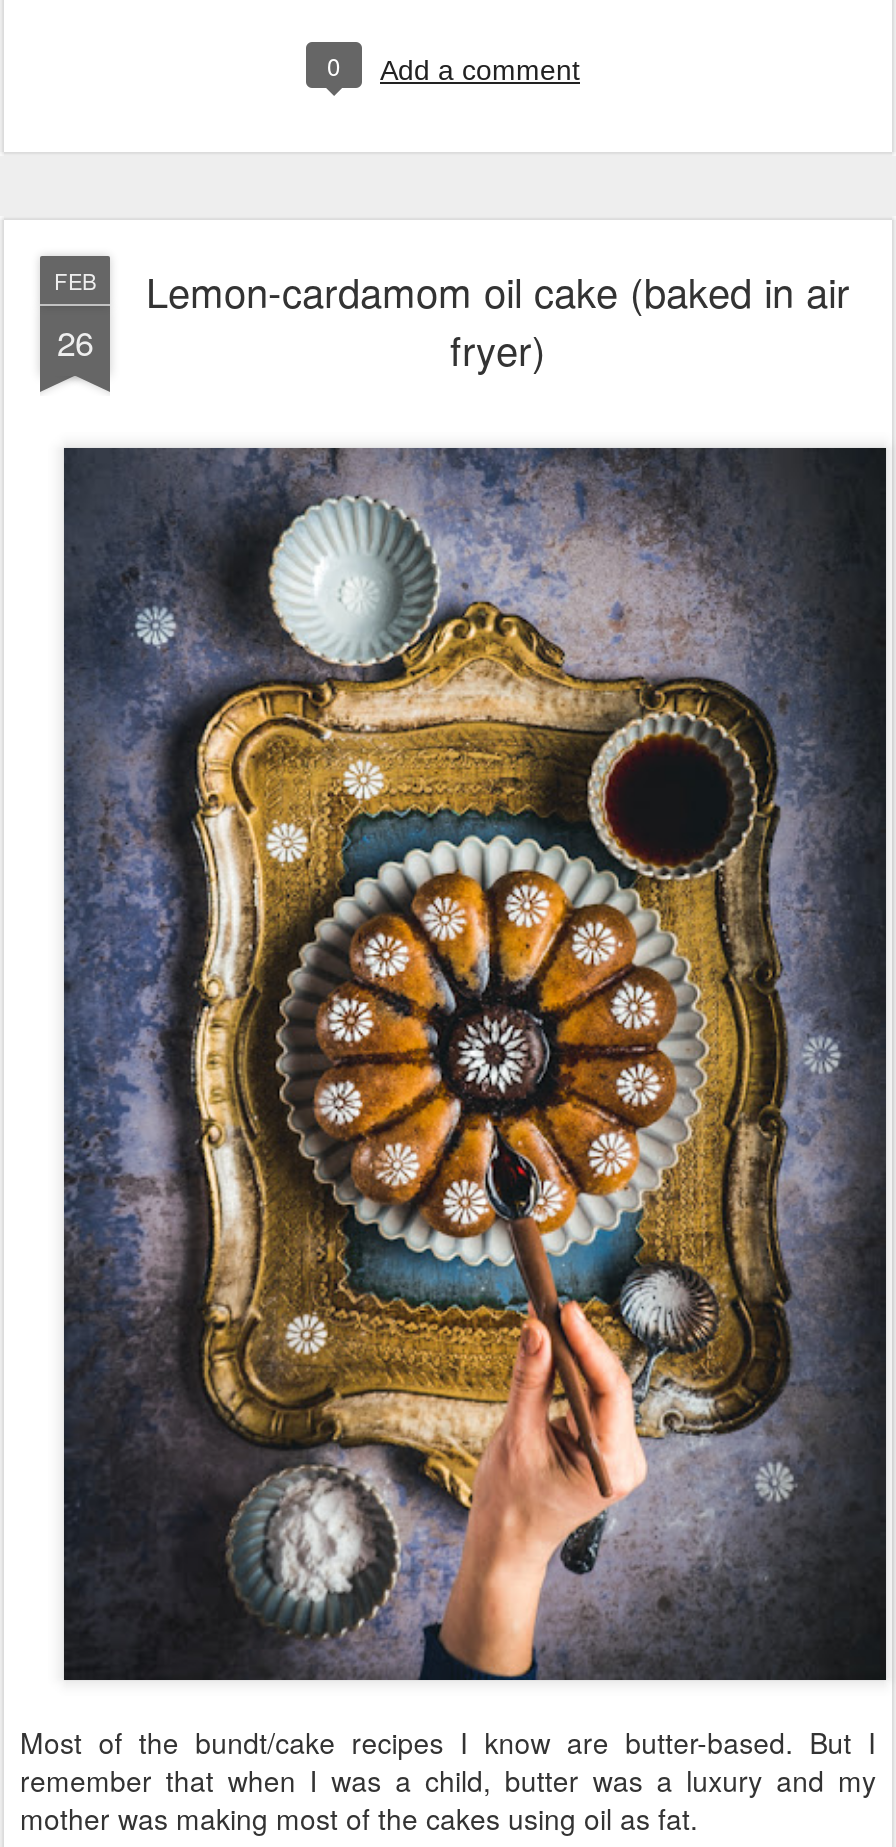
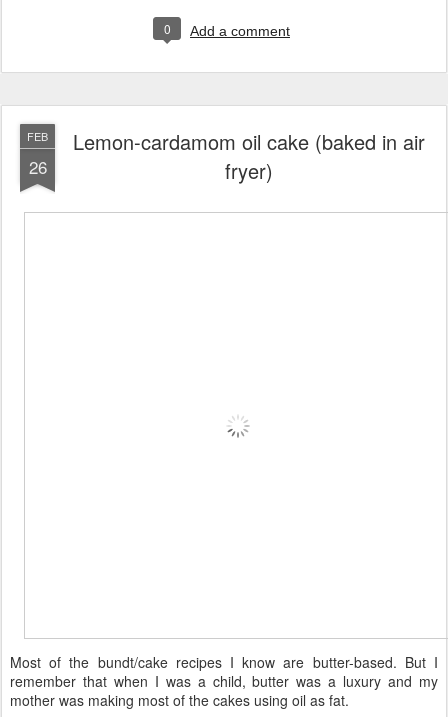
- [image]
